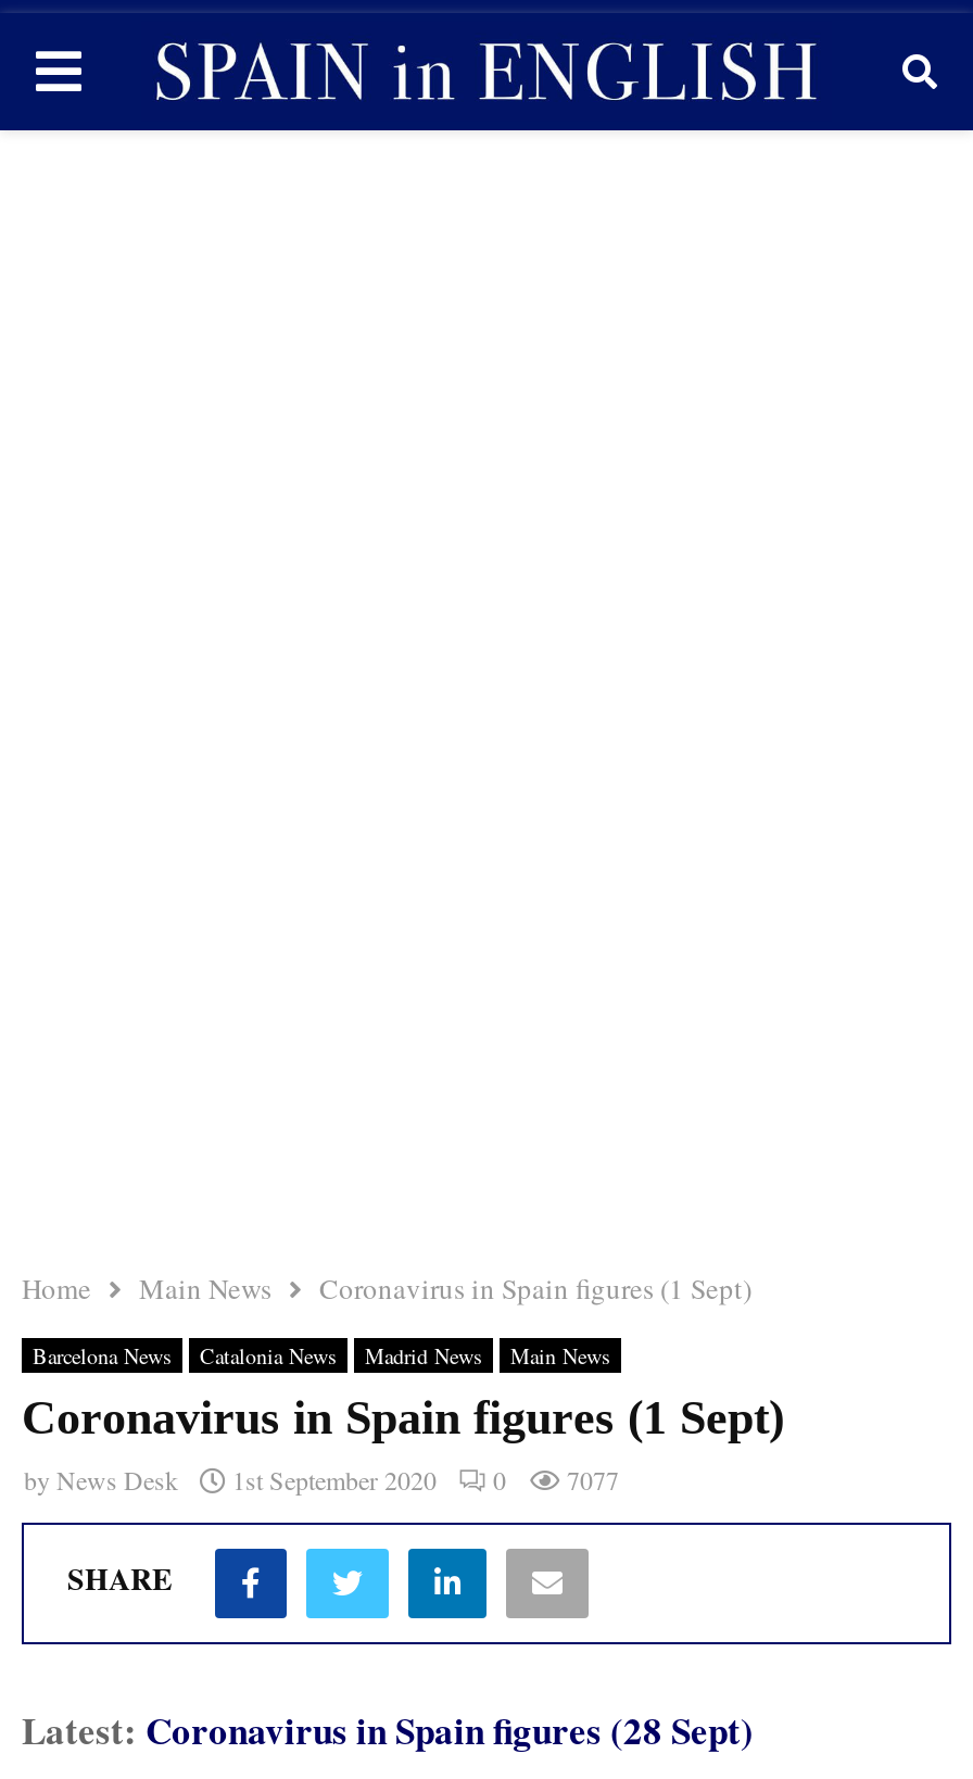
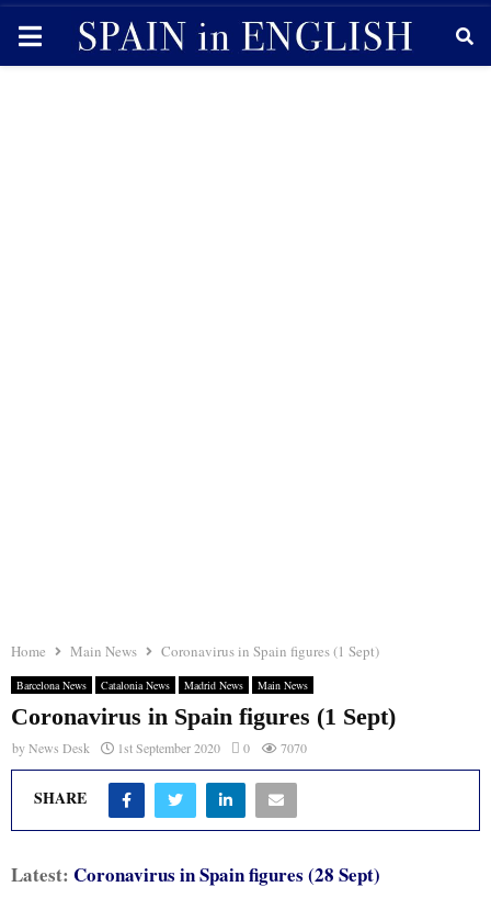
- by News Desk 1st September 2020 0 7077
+ by News Desk 1st September 2020 0 7070
